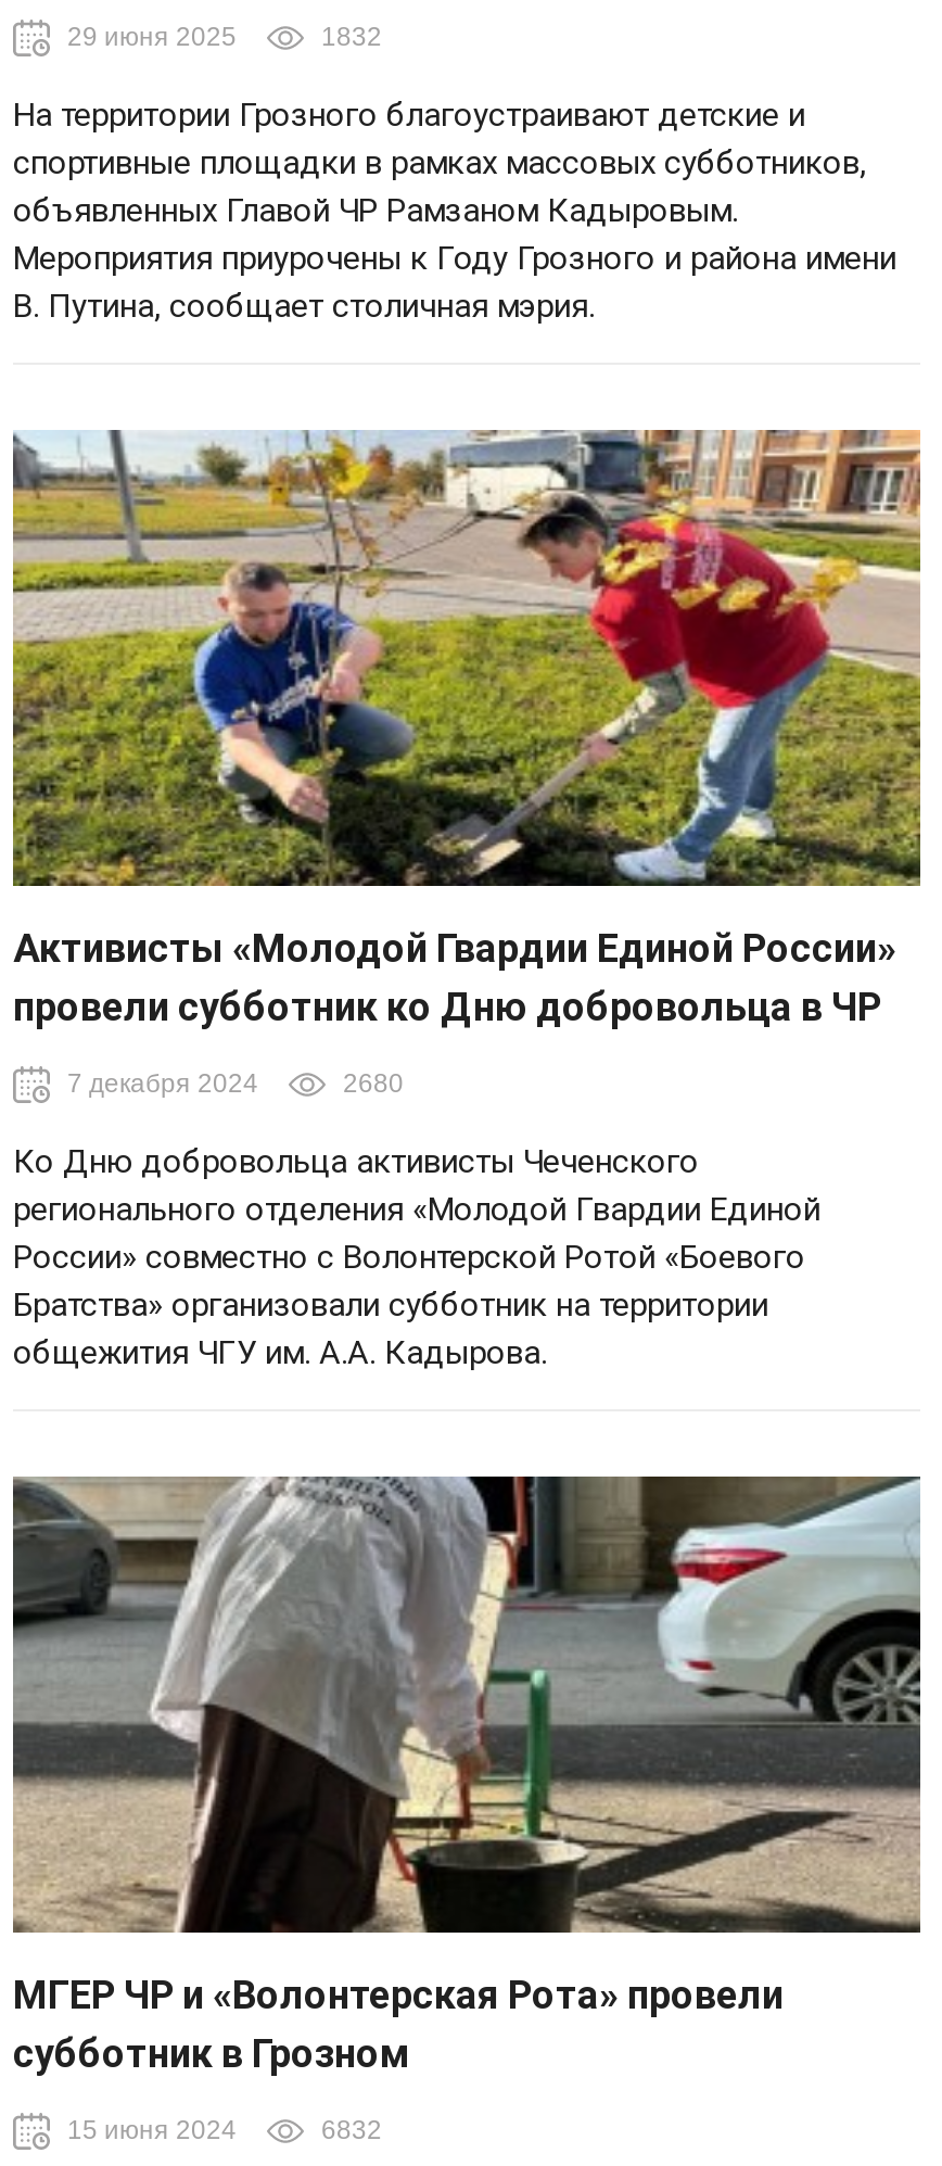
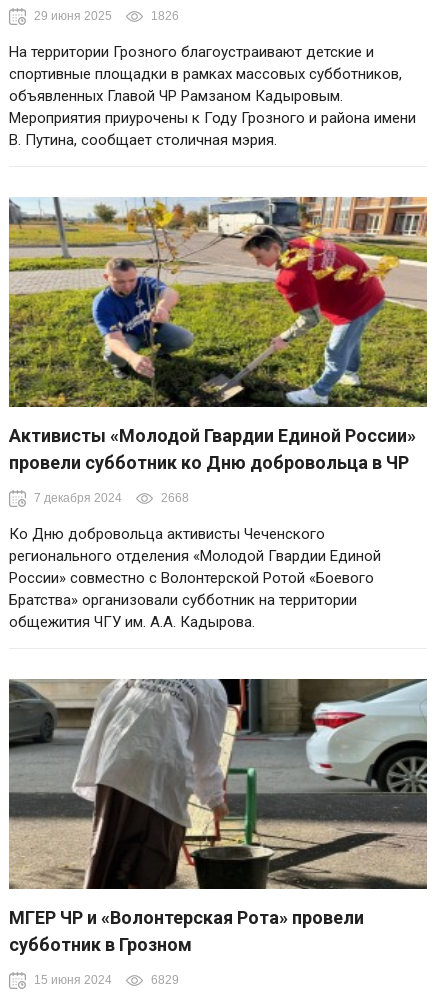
- 1832
+ 1826

- 2680
+ 2668

- 6832
+ 6829
